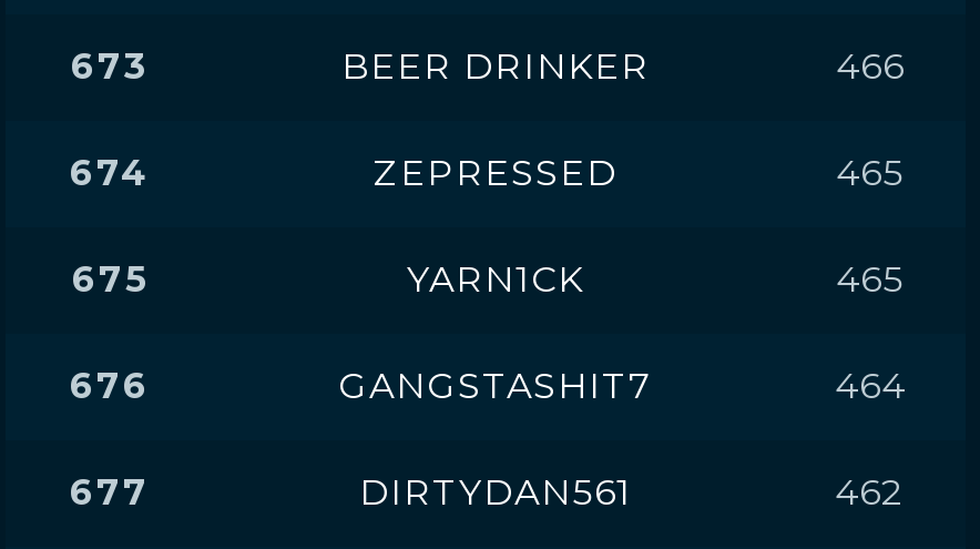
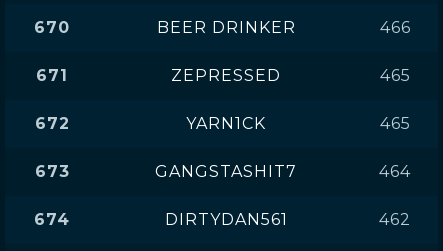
- 673
+ 670

- 674
+ 671

- 675
+ 672

- 676
+ 673

- 677
+ 674
